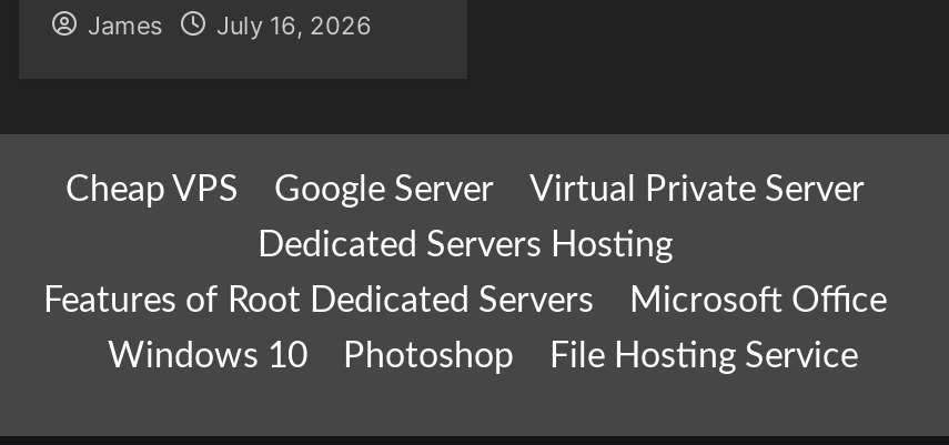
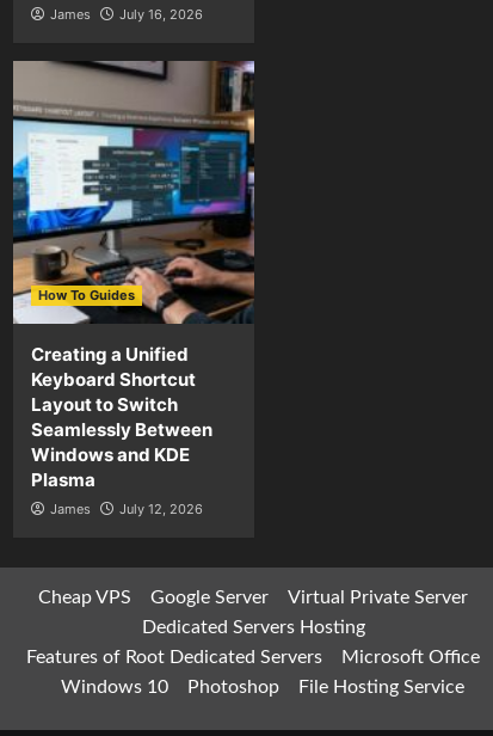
+ [image]
+ How To Guides
+ Creating a Unified
+ Keyboard Shortcut
+ Layout to Switch
+ Seamlessly Between
+ Windows and KDE
+ Plasma
+ James
+ July 12, 2026
